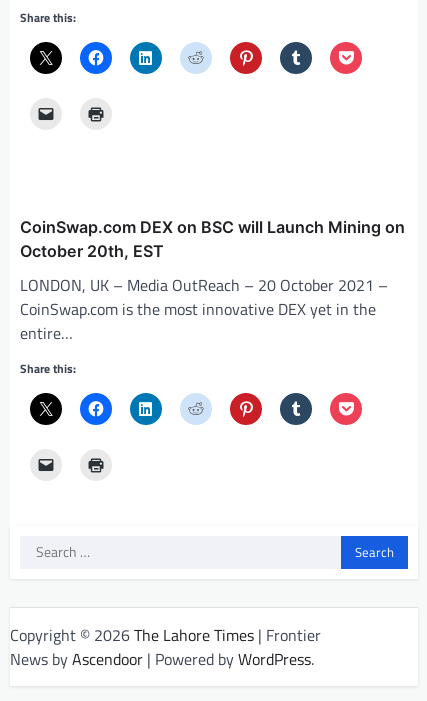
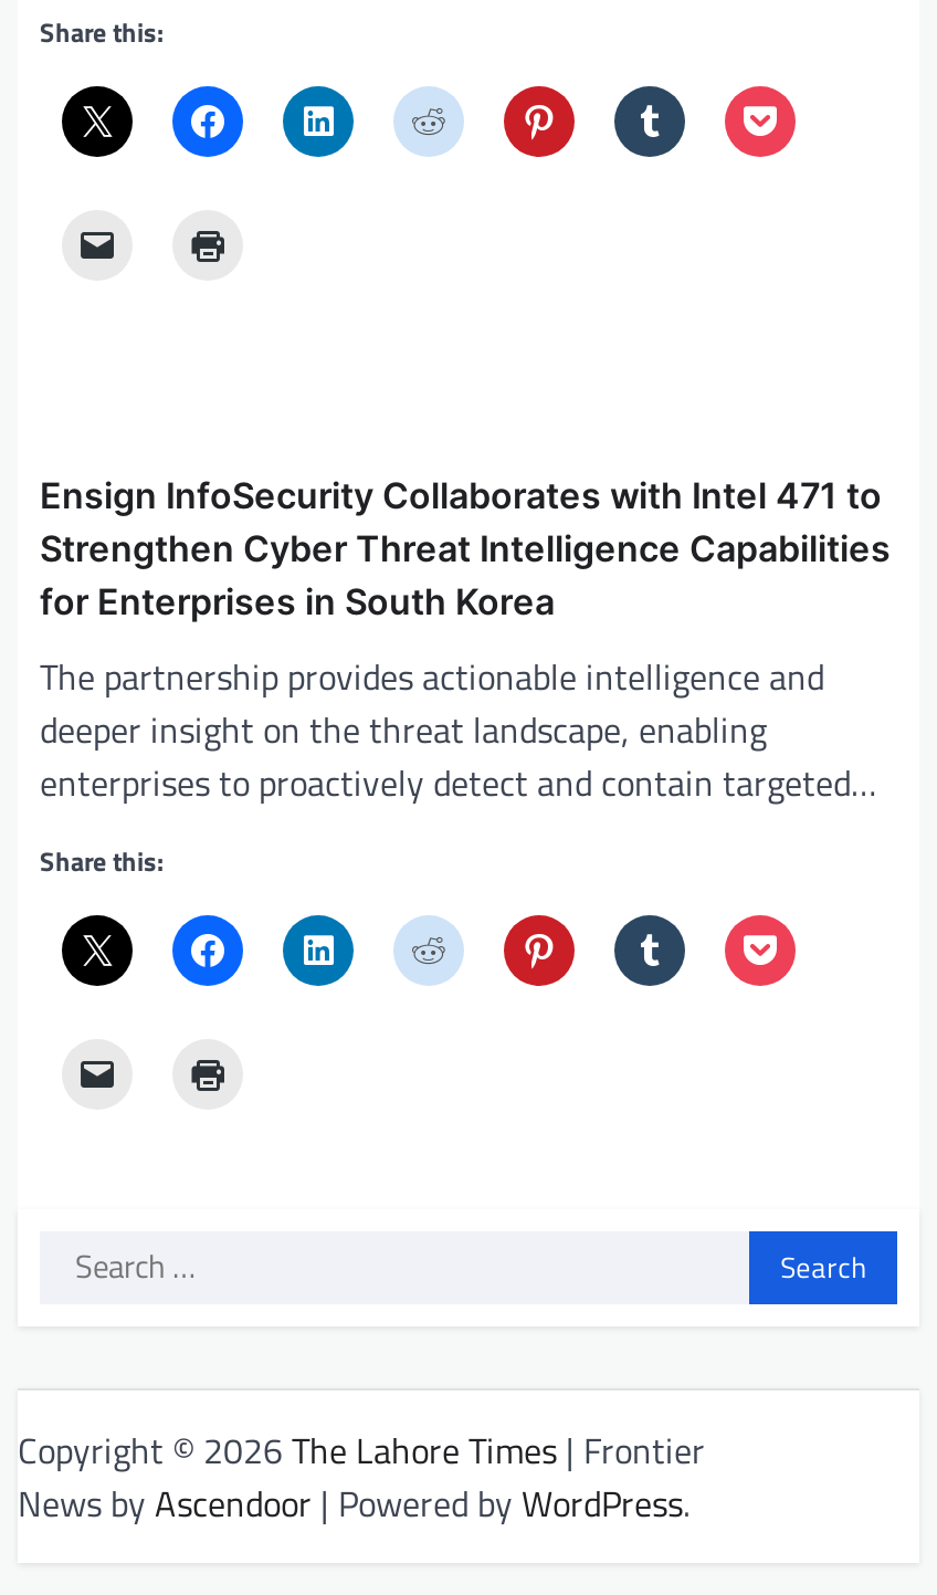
- CoinSwap.com DEX on BSC will Launch Mining on
- October 20th, EST
+ Ensign InfoSecurity Collaborates with Intel 471 to
+ Strengthen Cyber Threat Intelligence Capabilities
+ for Enterprises in South Korea

- LONDON, UK – Media OutReach – 20 October 2021 –
- CoinSwap.com is the most innovative DEX yet in the
- entire…
+ The partnership provides actionable intelligence and
+ deeper insight on the threat landscape, enabling
+ enterprises to proactively detect and contain targeted…
